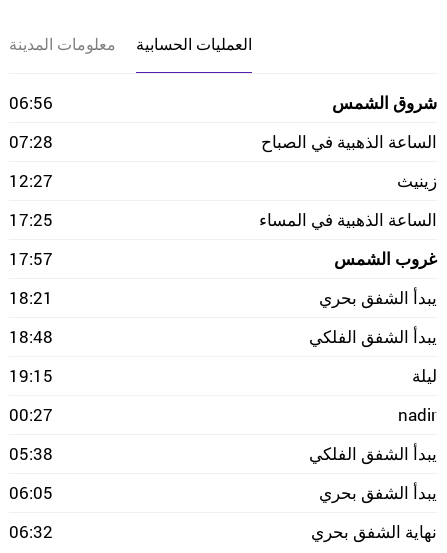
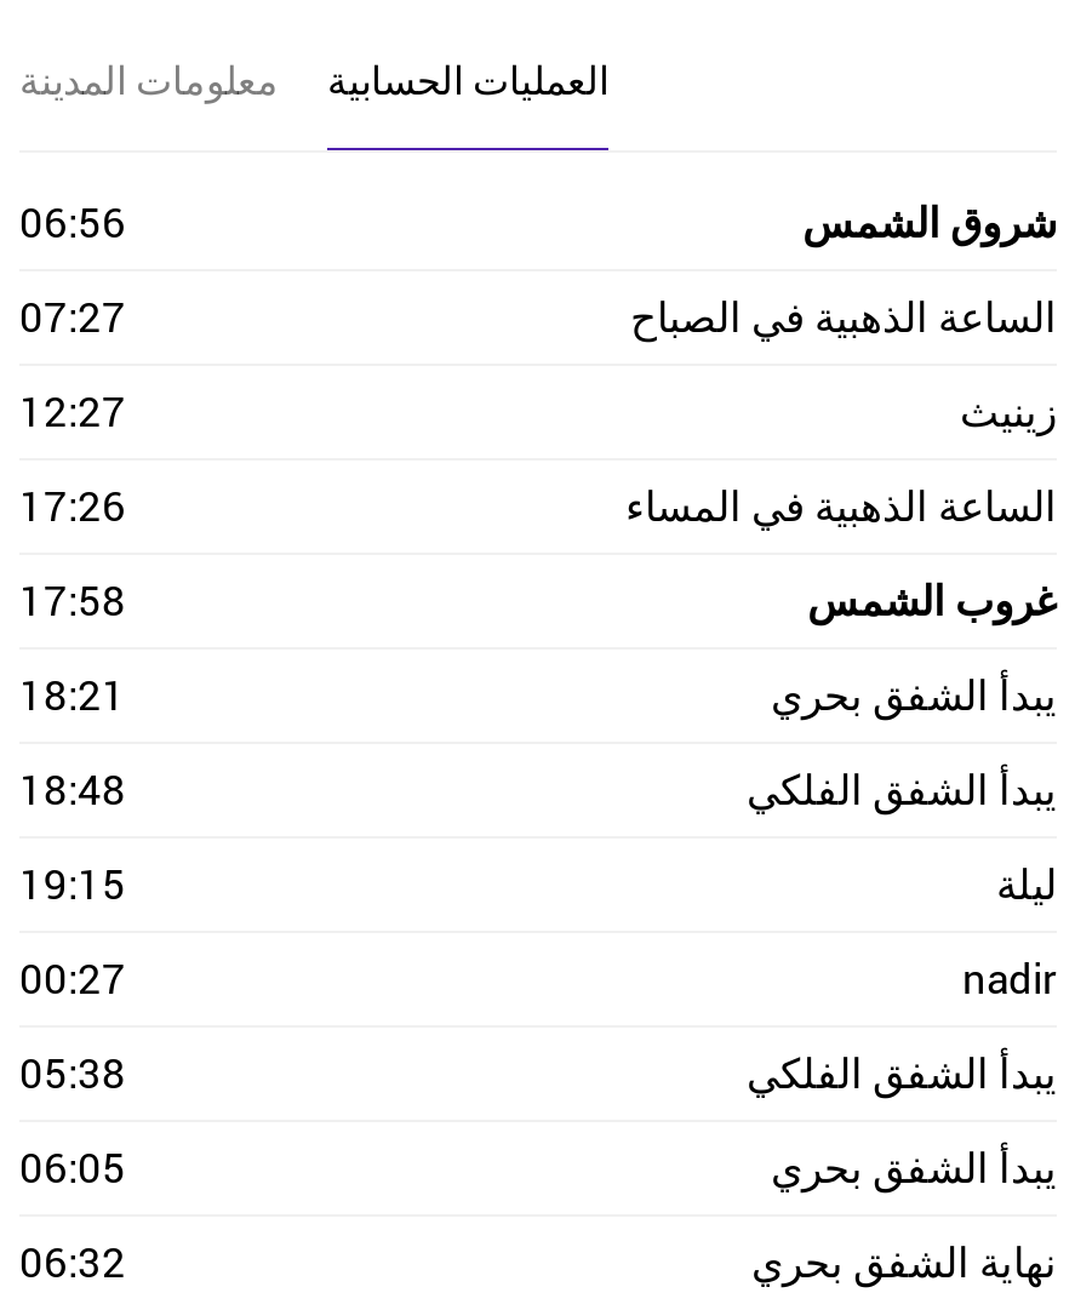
- 07:28
+ 07:27

- 17:25
+ 17:26

- 17:57
+ 17:58
